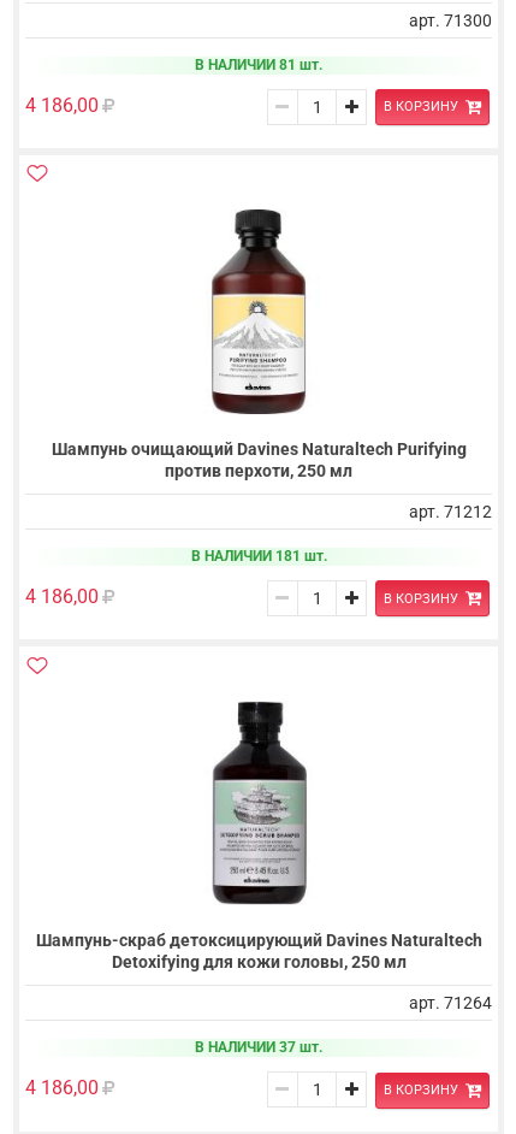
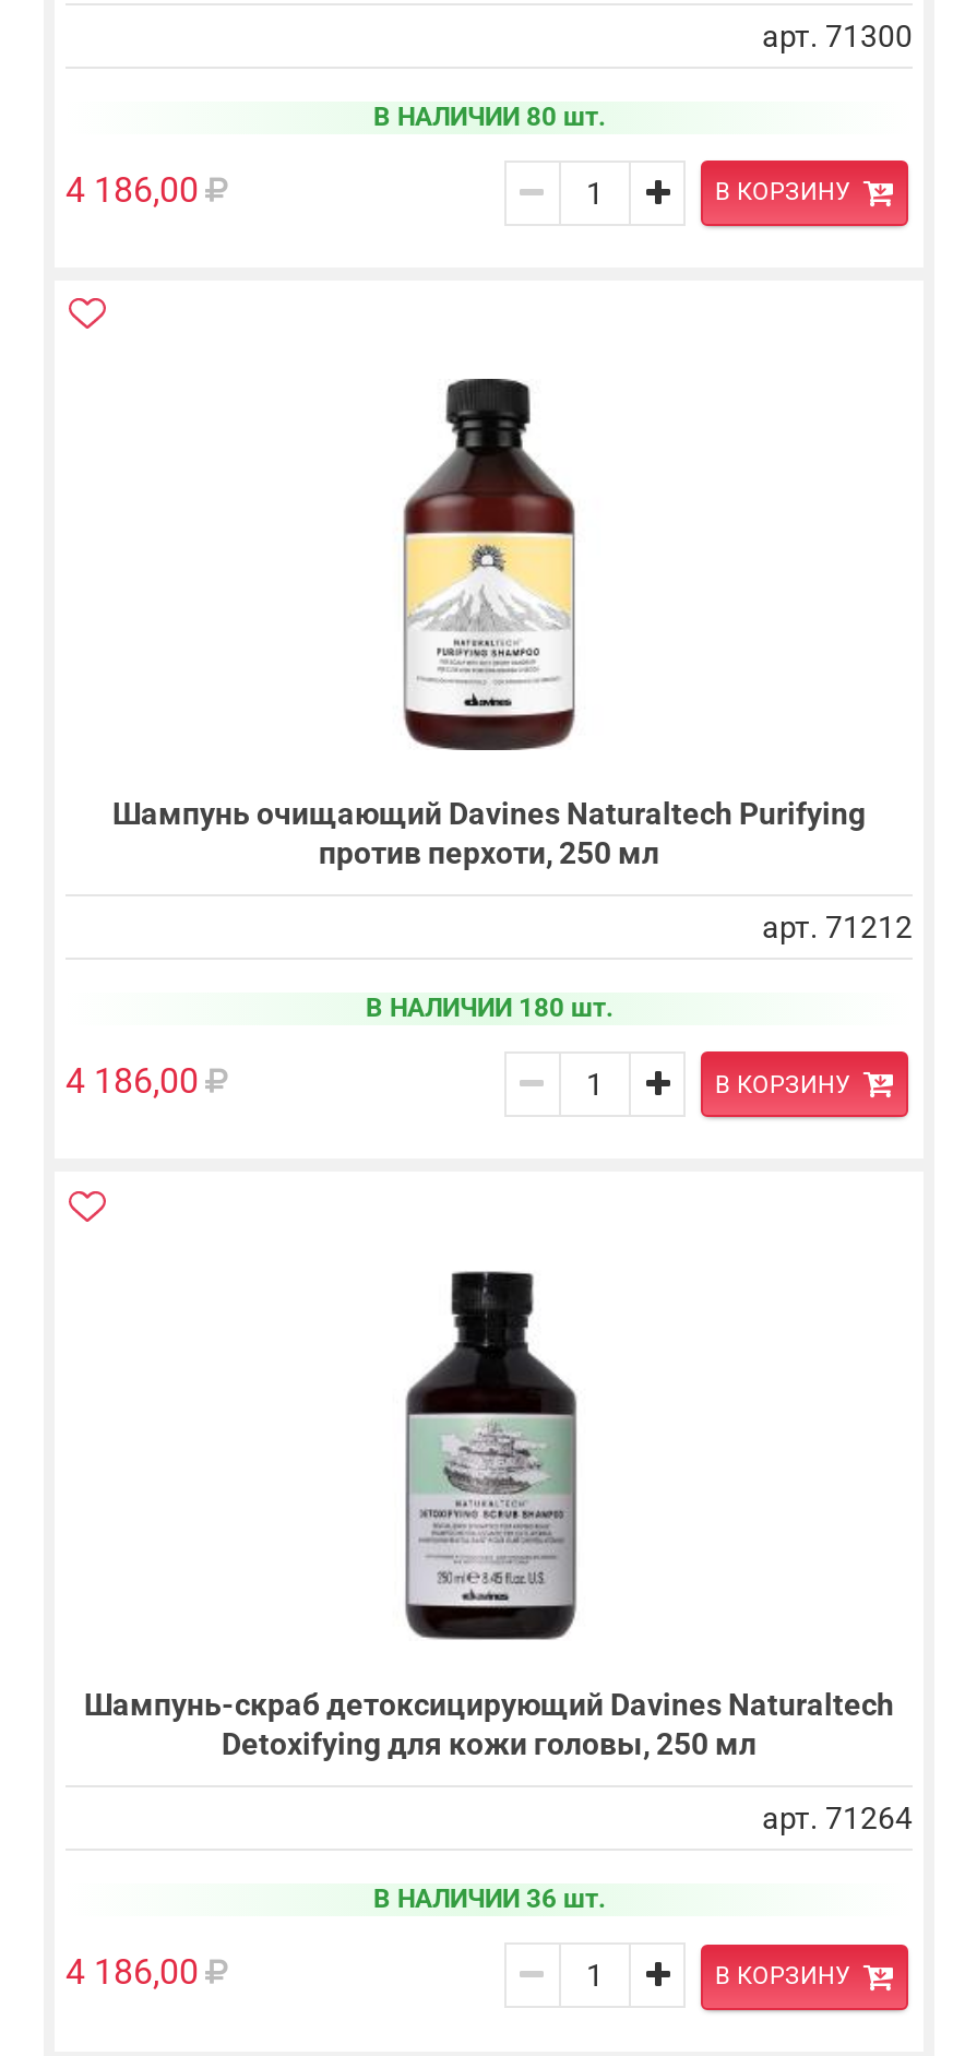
- В НАЛИЧИИ 81 шт.
+ В НАЛИЧИИ 80 шт.

- В НАЛИЧИИ 181 шт.
+ В НАЛИЧИИ 180 шт.

- В НАЛИЧИИ 37 шт.
+ В НАЛИЧИИ 36 шт.
